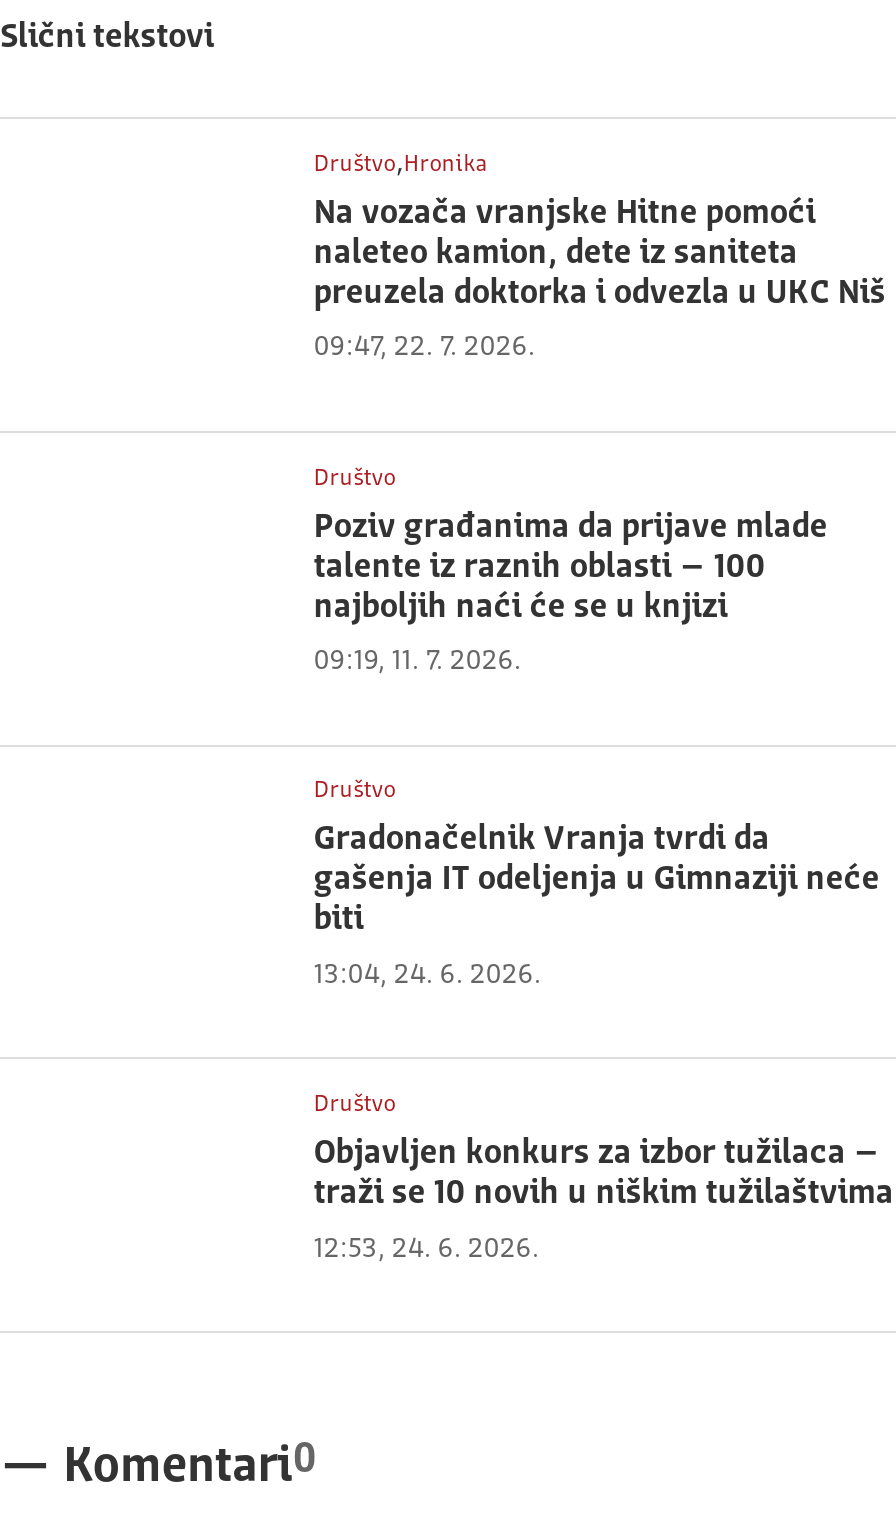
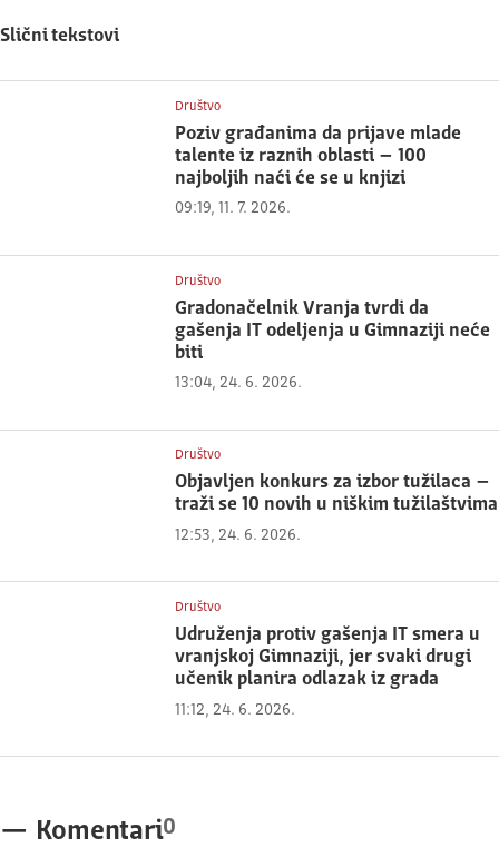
- Društvo,Hronika
- Na vozača vranjske Hitne pomoći
- naleteo kamion, dete iz saniteta
- preuzela doktorka i odvezla u UKC Niš
- 09:47, 22. 7. 2026.

moved up: Društvo | Poziv građanima da prijave mlade | talente iz raznih oblasti – 100 | ... | traži se 10 novih u niškim tužilaštvima | 12:53, 24. 6. 2026.

+ Društvo
+ Udruženja protiv gašenja IT smera u
+ vranjskoj Gimnaziji, jer svaki drugi
+ učenik planira odlazak iz grada
+ 11:12, 24. 6. 2026.
